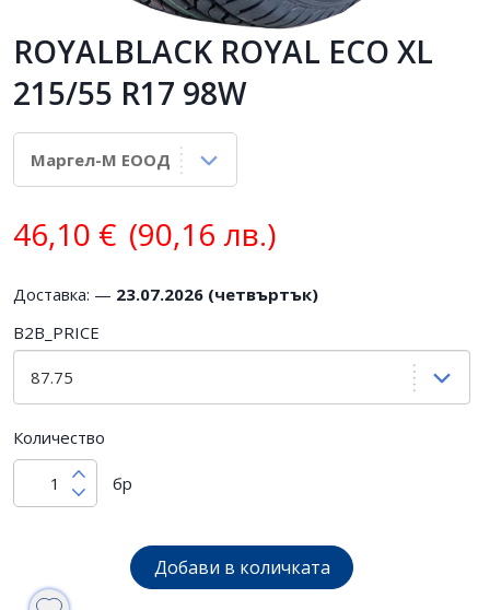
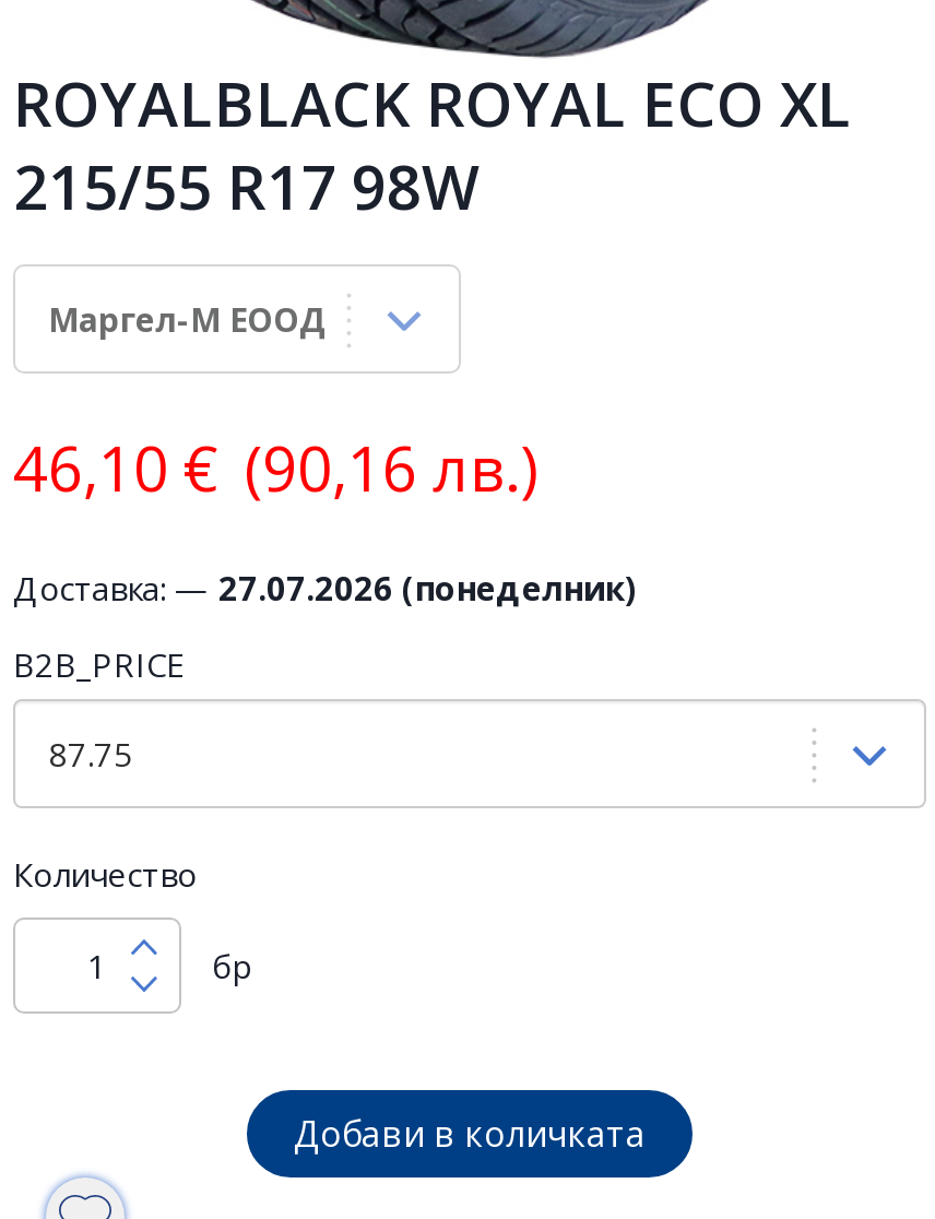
- Доставка: — 23.07.2026 (четвъртък)
+ Доставка: — 27.07.2026 (понеделник)
